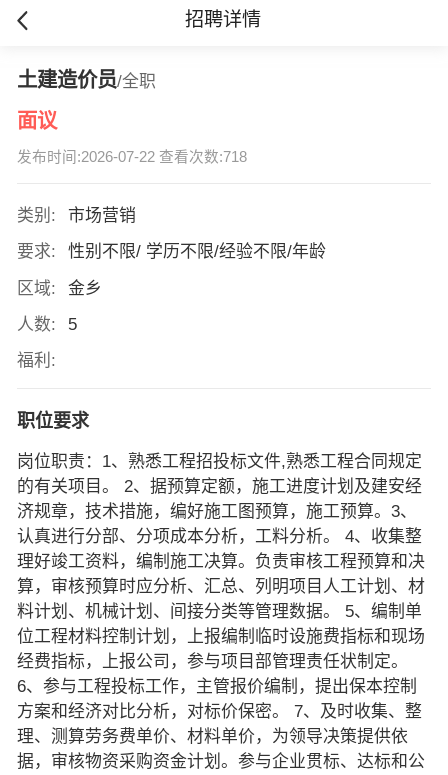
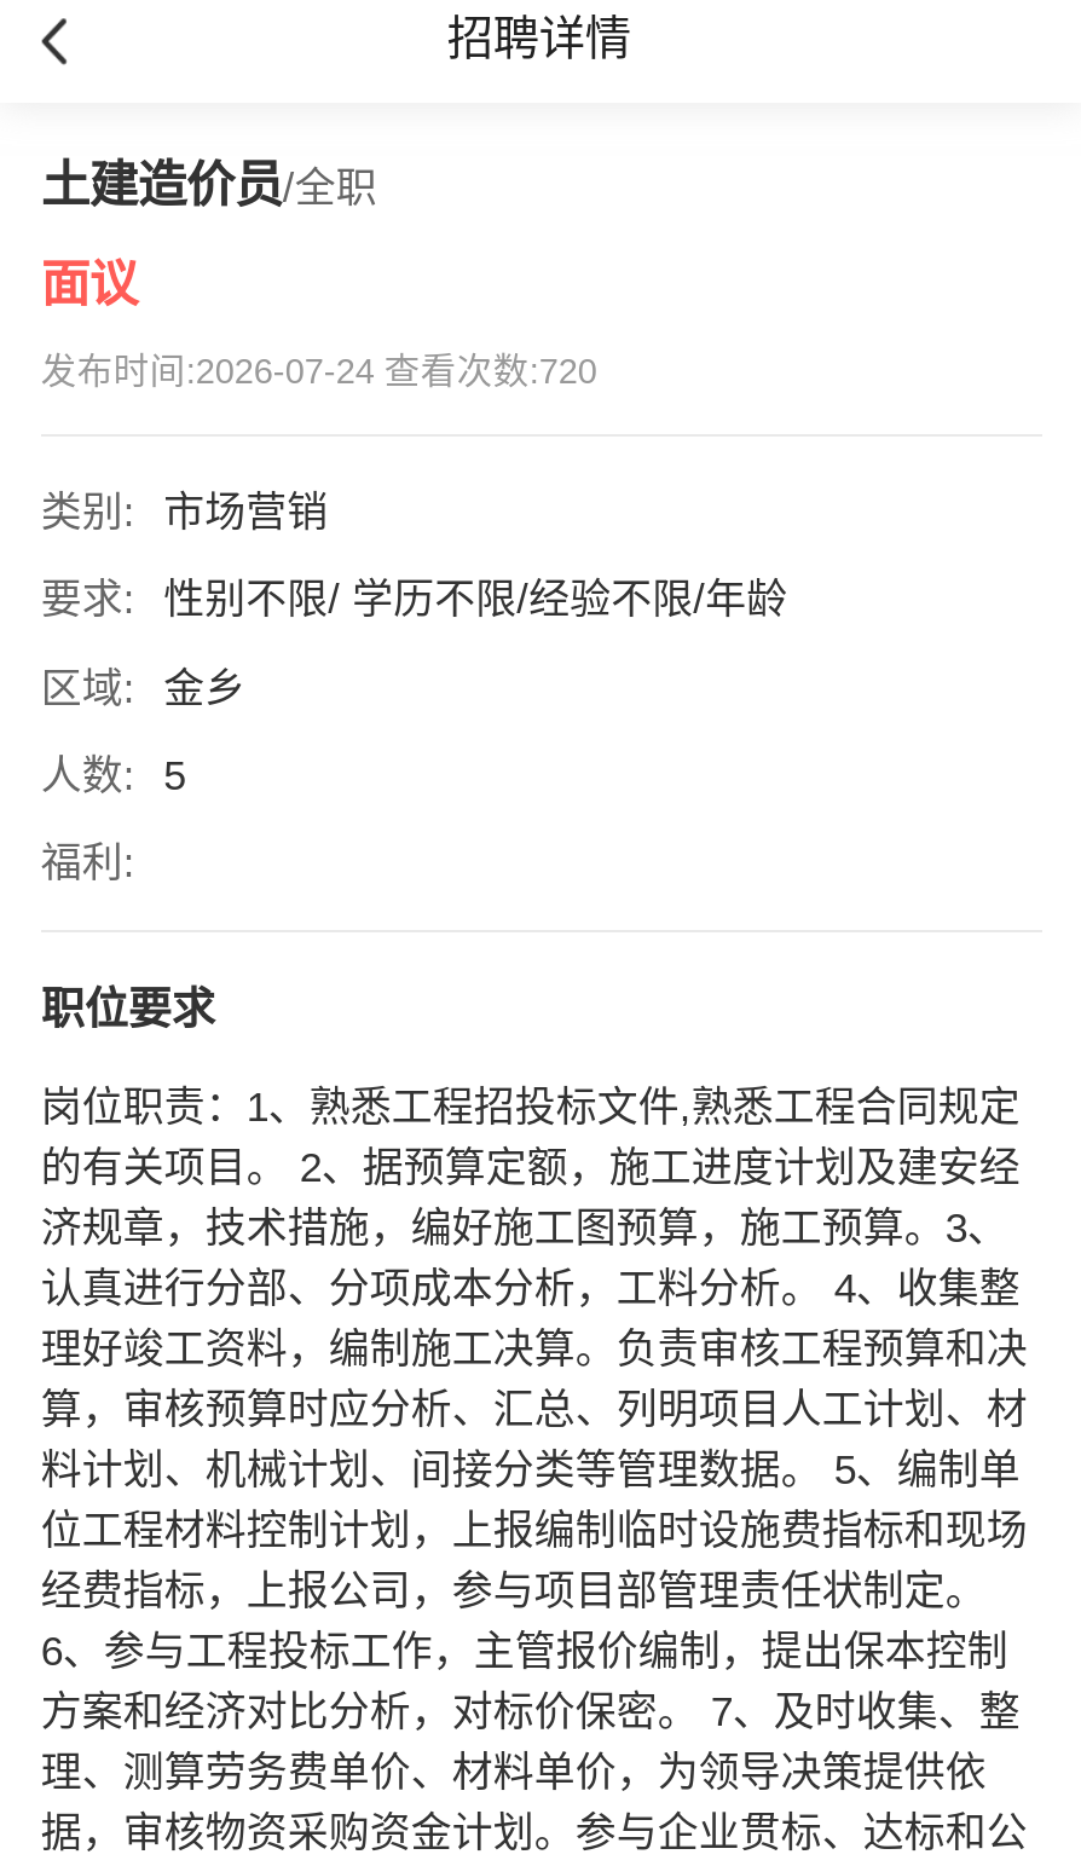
- 发布时间:2026-07-22 查看次数:718
+ 发布时间:2026-07-24 查看次数:720
